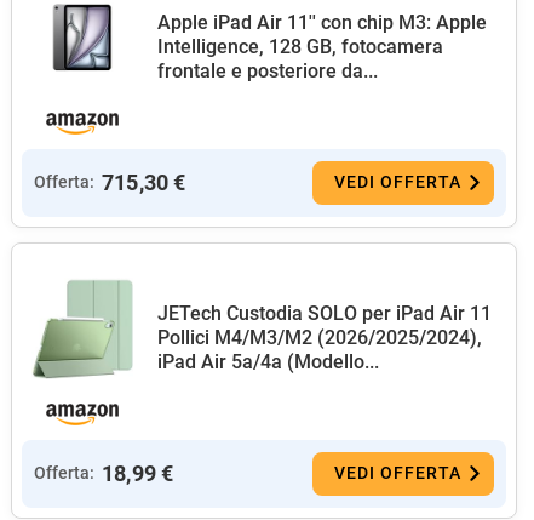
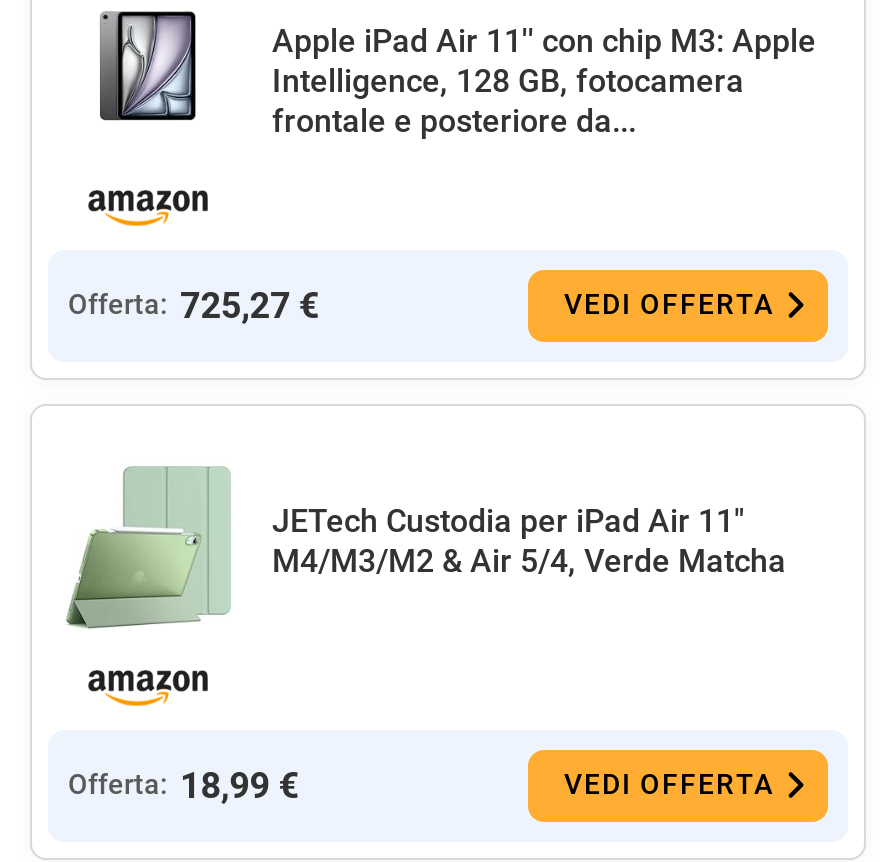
- Offerta: 715,30 €
+ Offerta: 725,27 €

- JETech Custodia SOLO per iPad Air 11
- Pollici M4/M3/M2 (2026/2025/2024),
- iPad Air 5a/4a (Modello...
+ JETech Custodia per iPad Air 11"
+ M4/M3/M2 & Air 5/4, Verde Matcha
